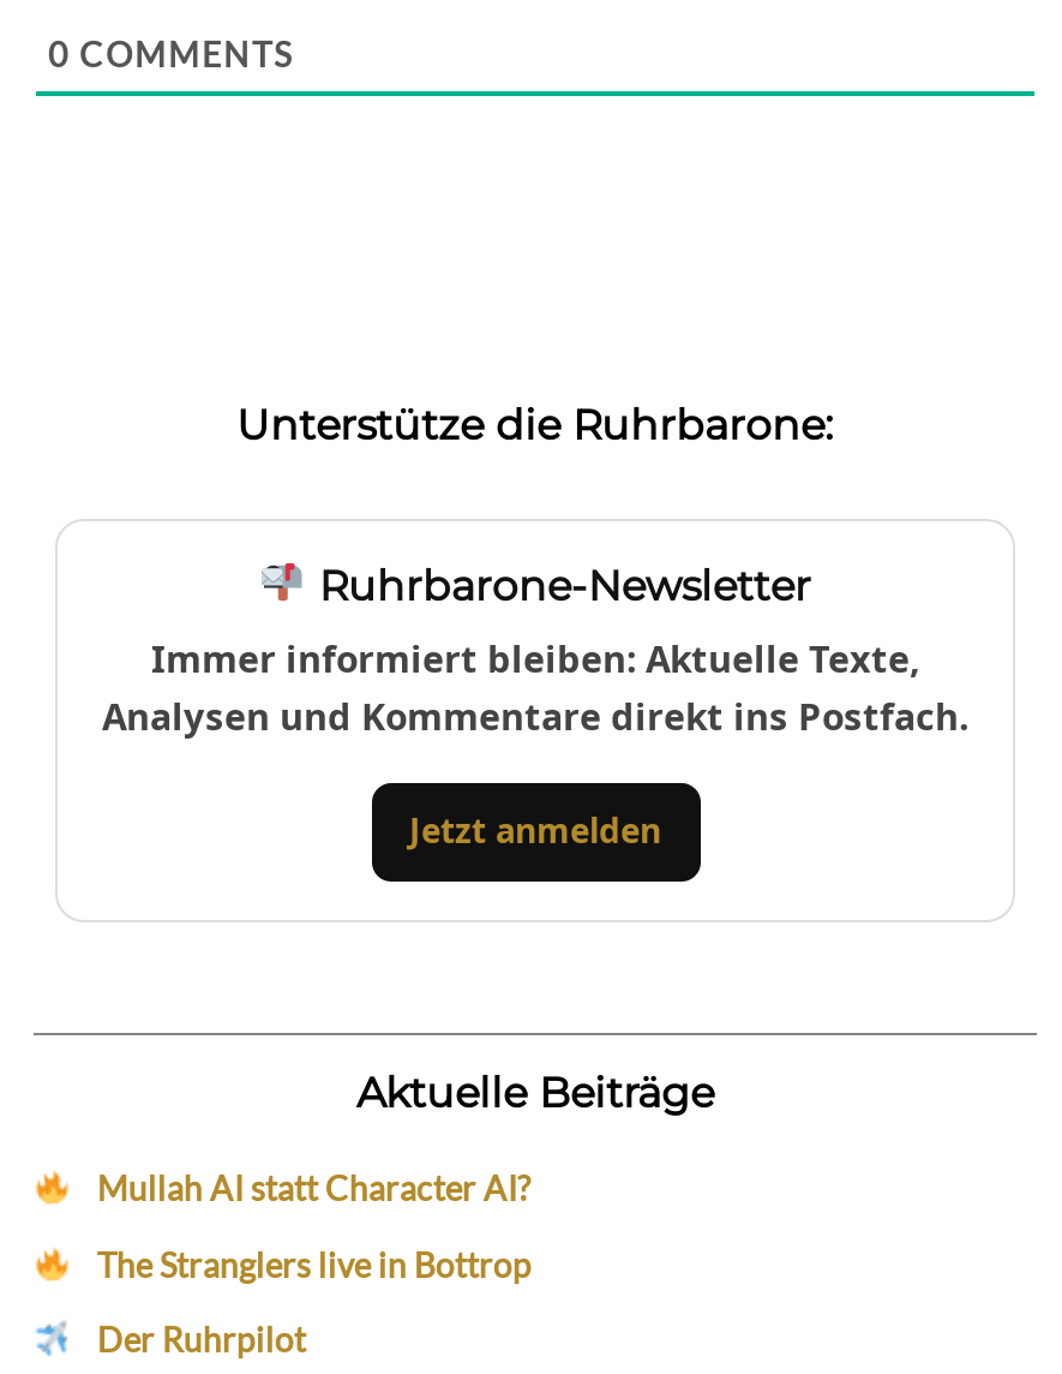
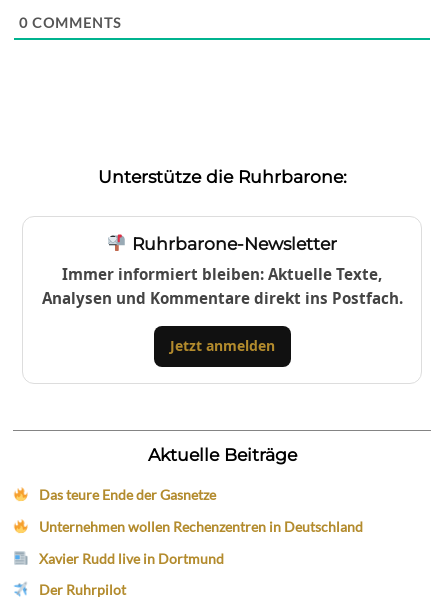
- Mullah AI statt Character AI?
- The Stranglers live in Bottrop
+ Das teure Ende der Gasnetze
+ Unternehmen wollen Rechenzentren in Deutschland
+ Xavier Rudd live in Dortmund
